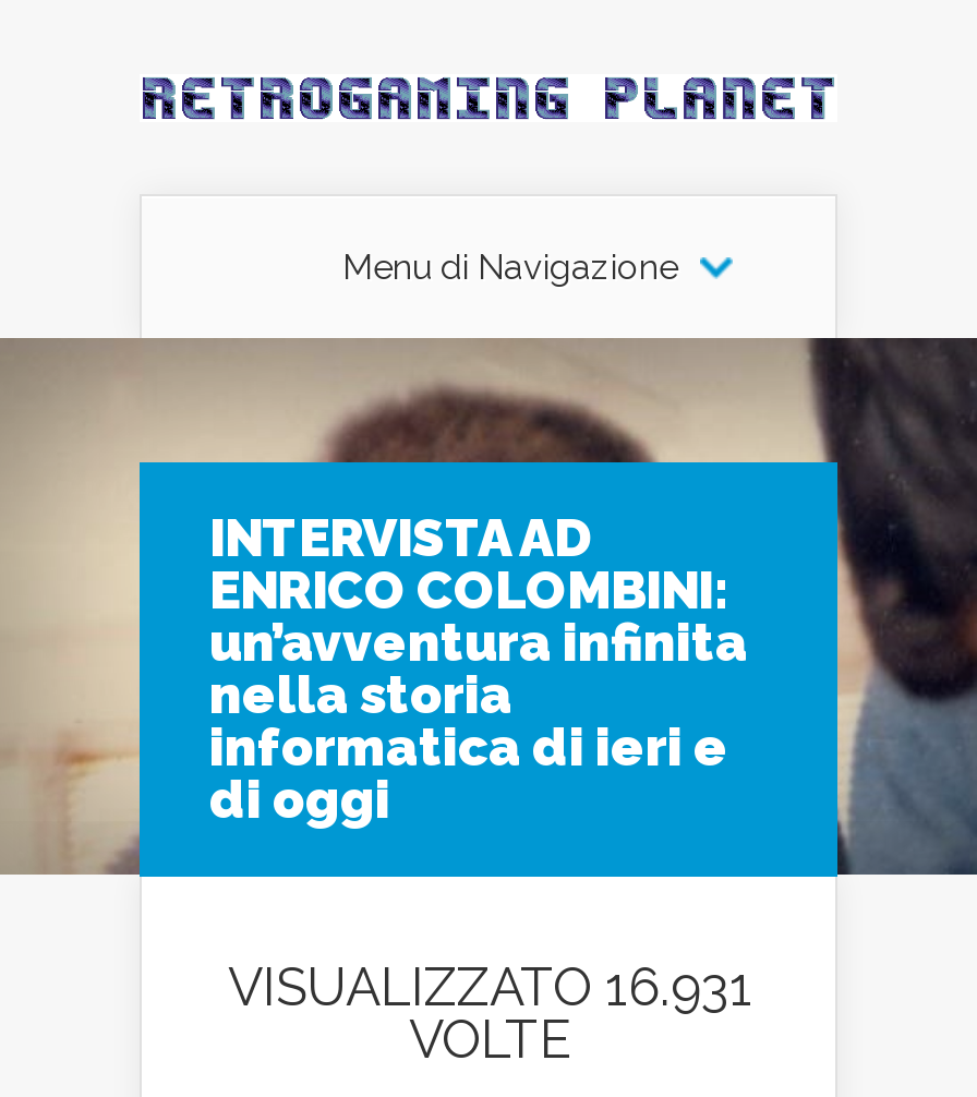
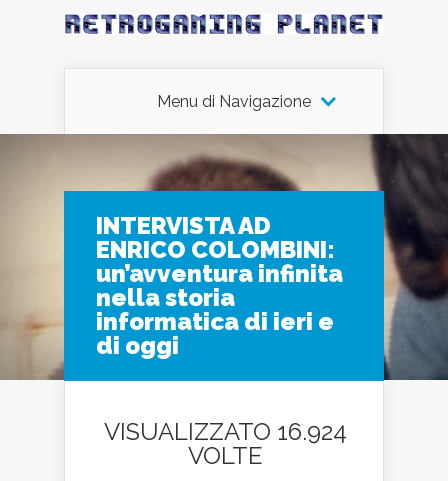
- VISUALIZZATO 16.931
+ VISUALIZZATO 16.924
